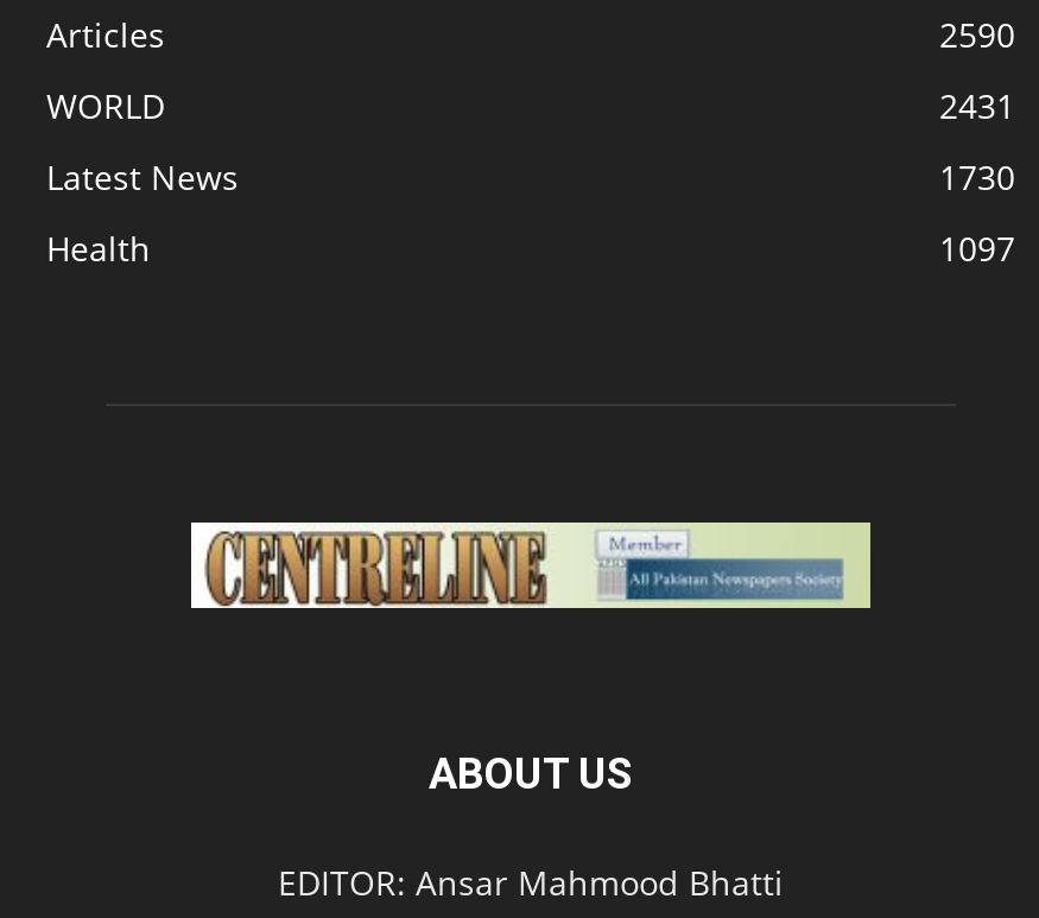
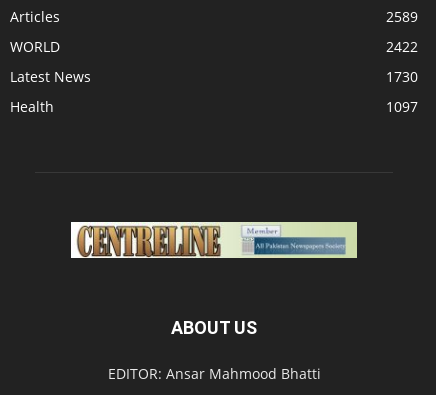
- 2590
+ 2589

- 2431
+ 2422
